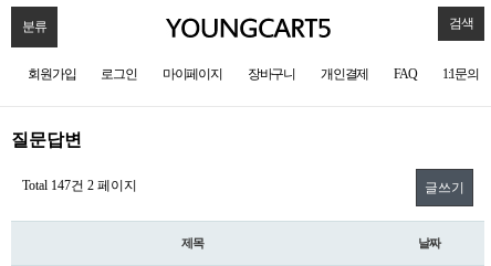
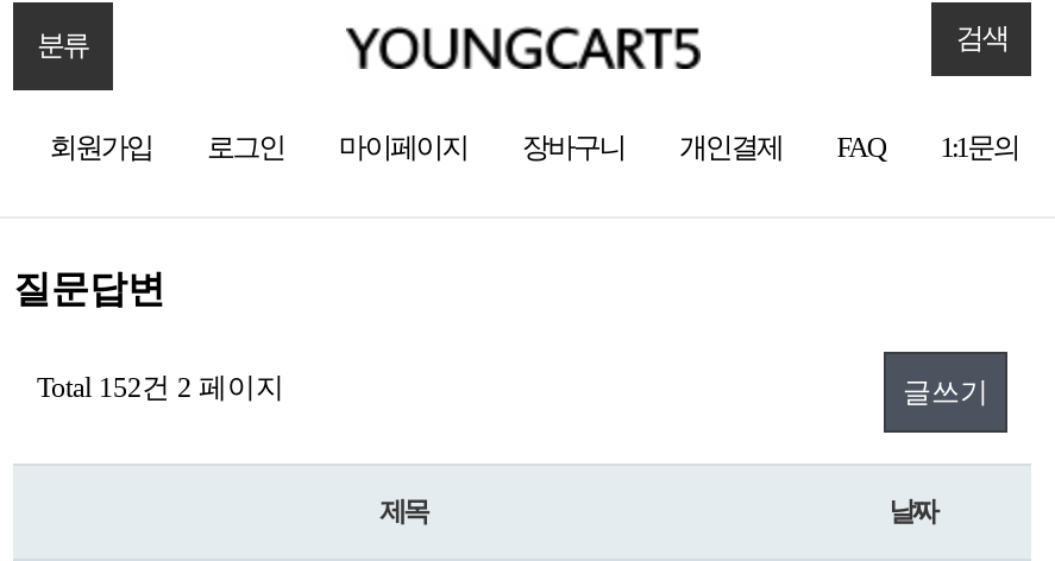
- Total 147건 2 페이지
+ Total 152건 2 페이지
